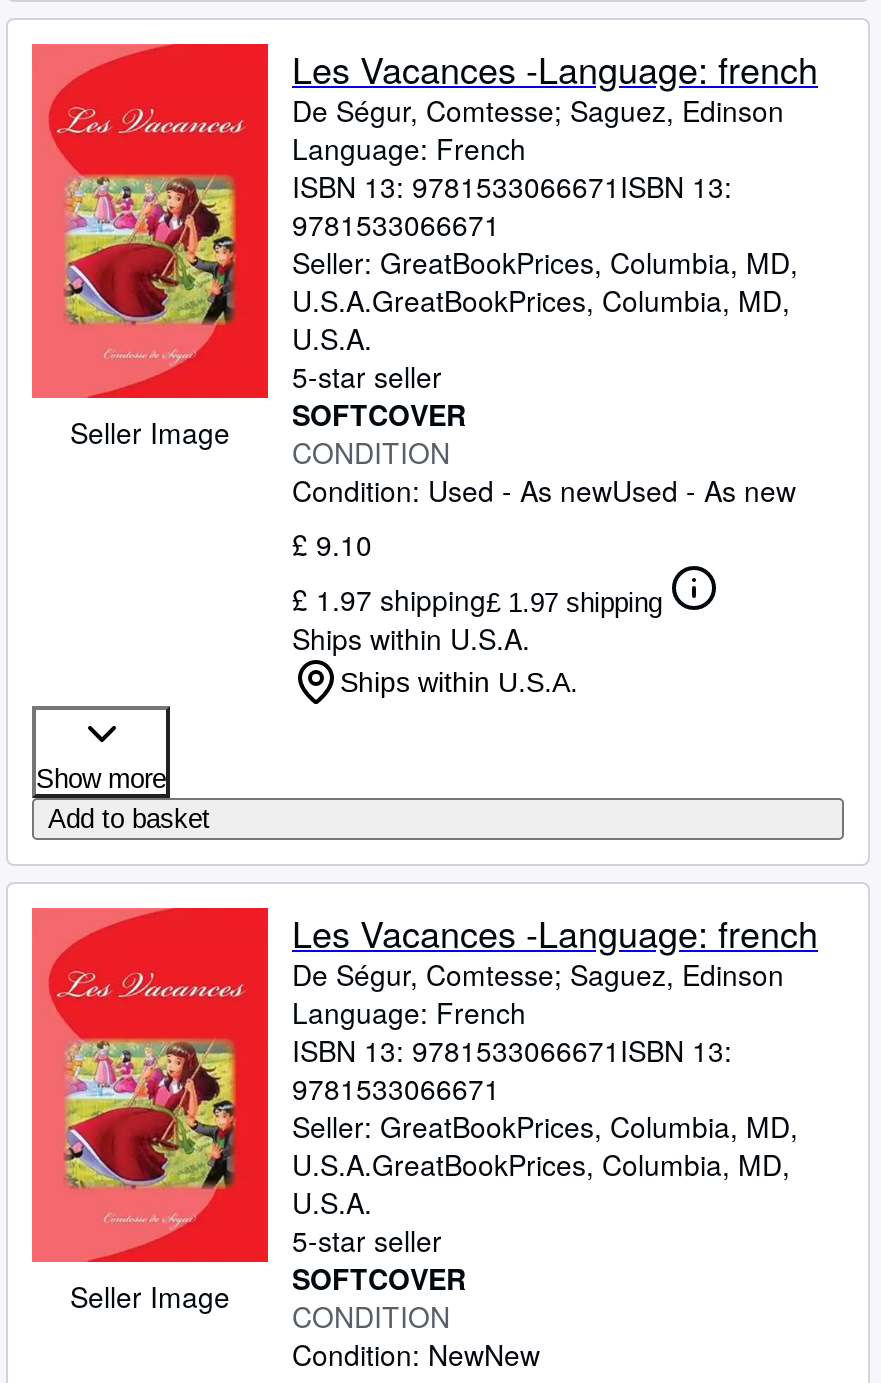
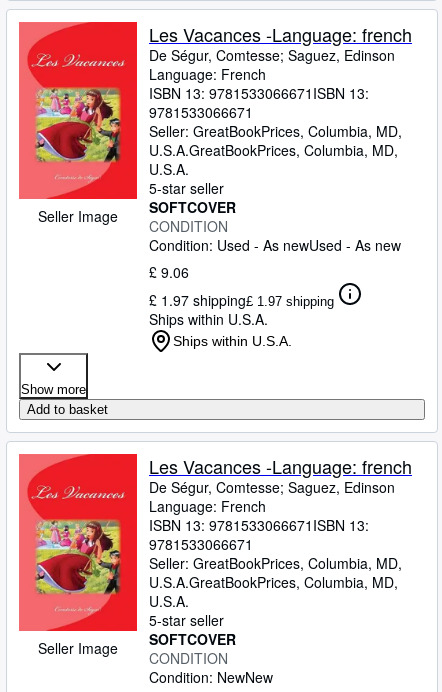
- £ 9.10
+ £ 9.06
